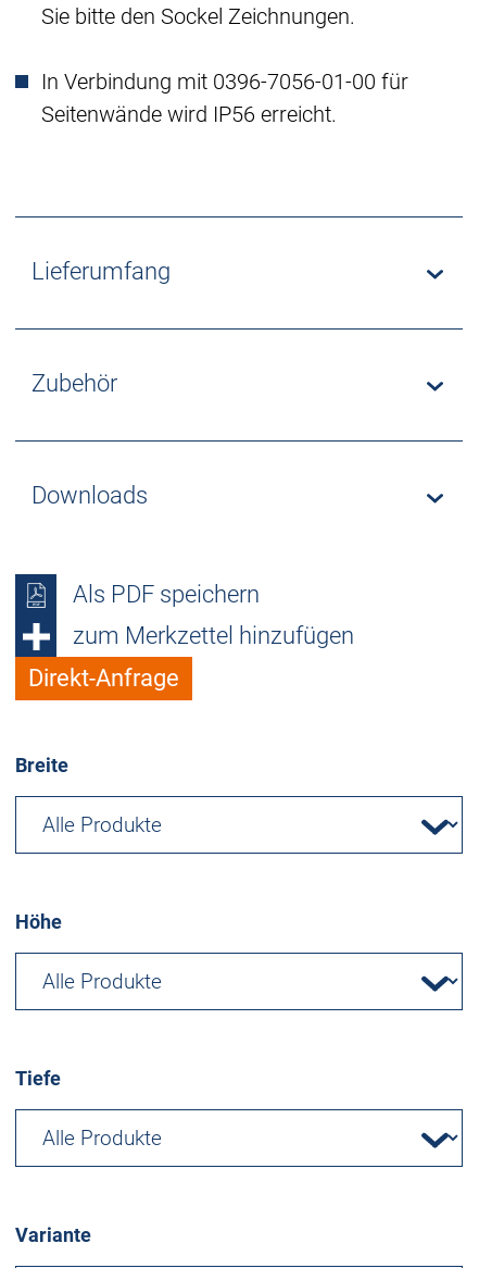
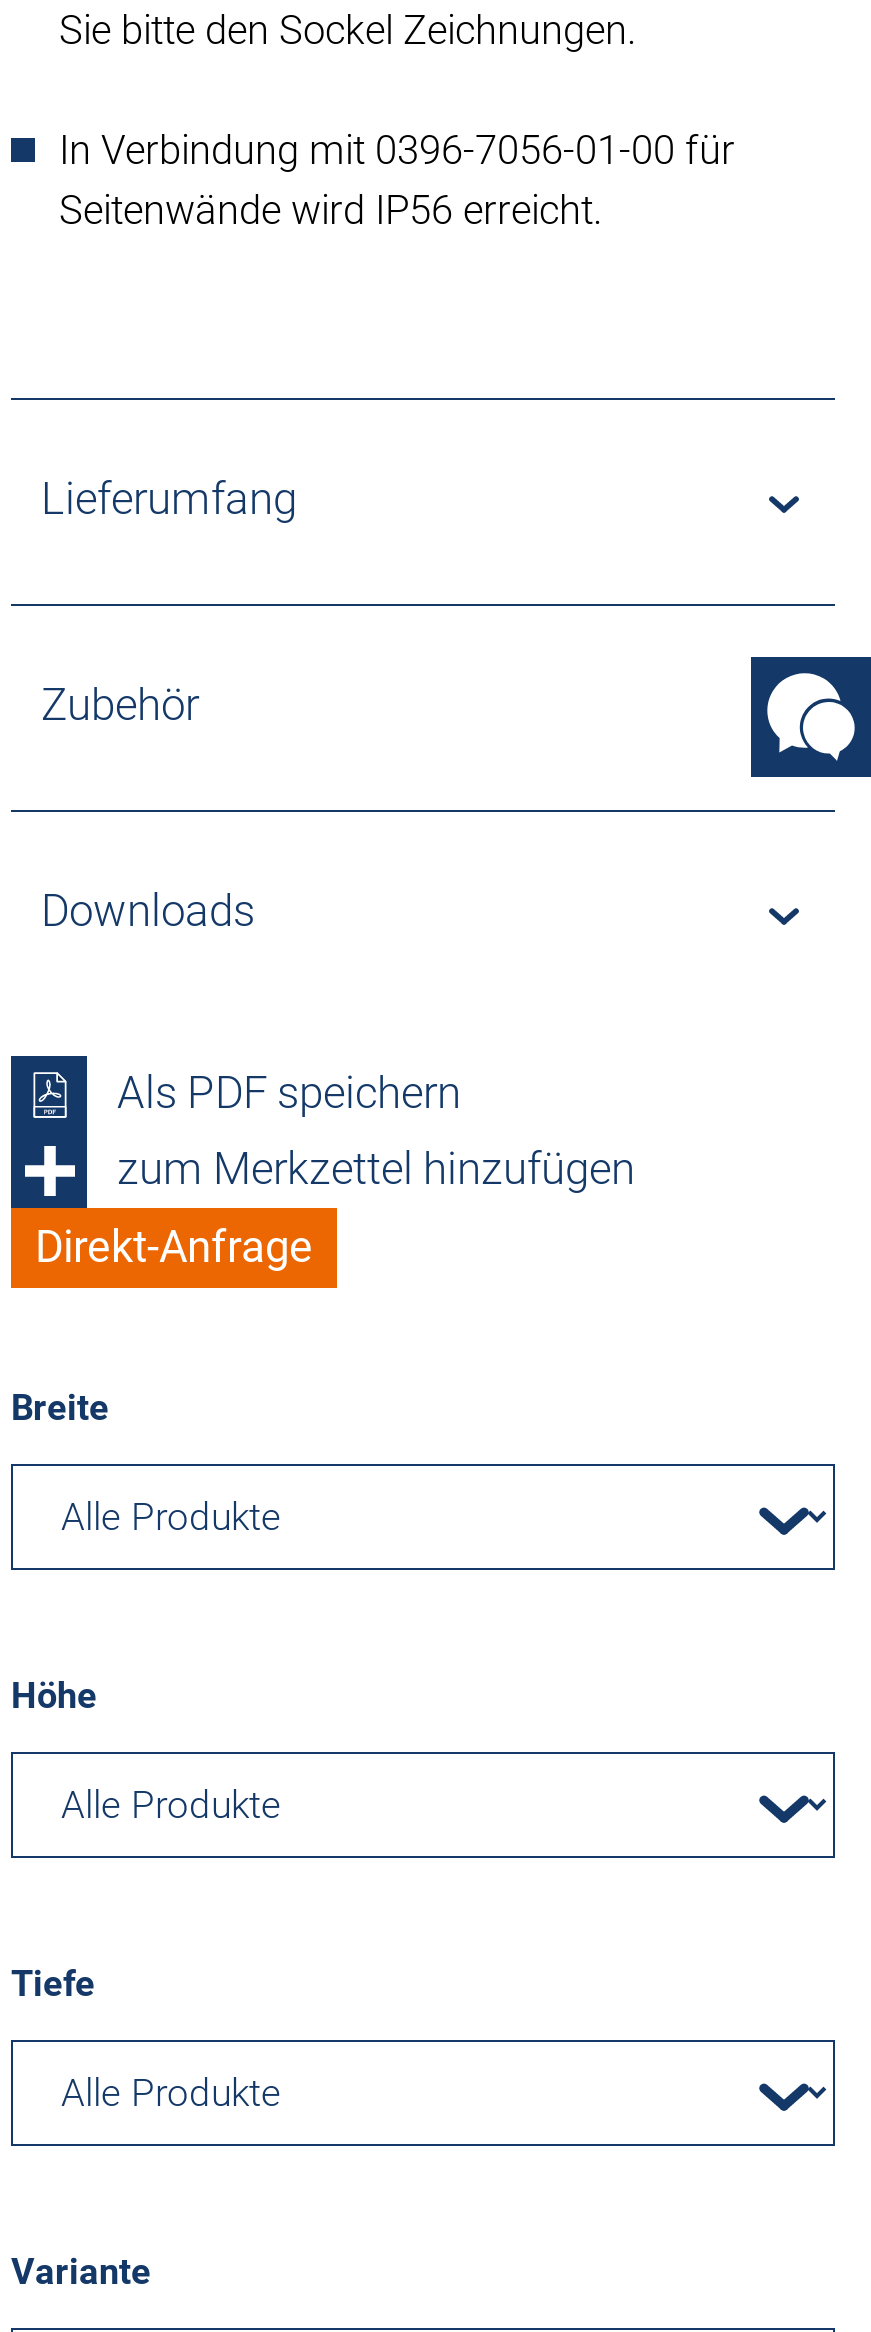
+ [image]
